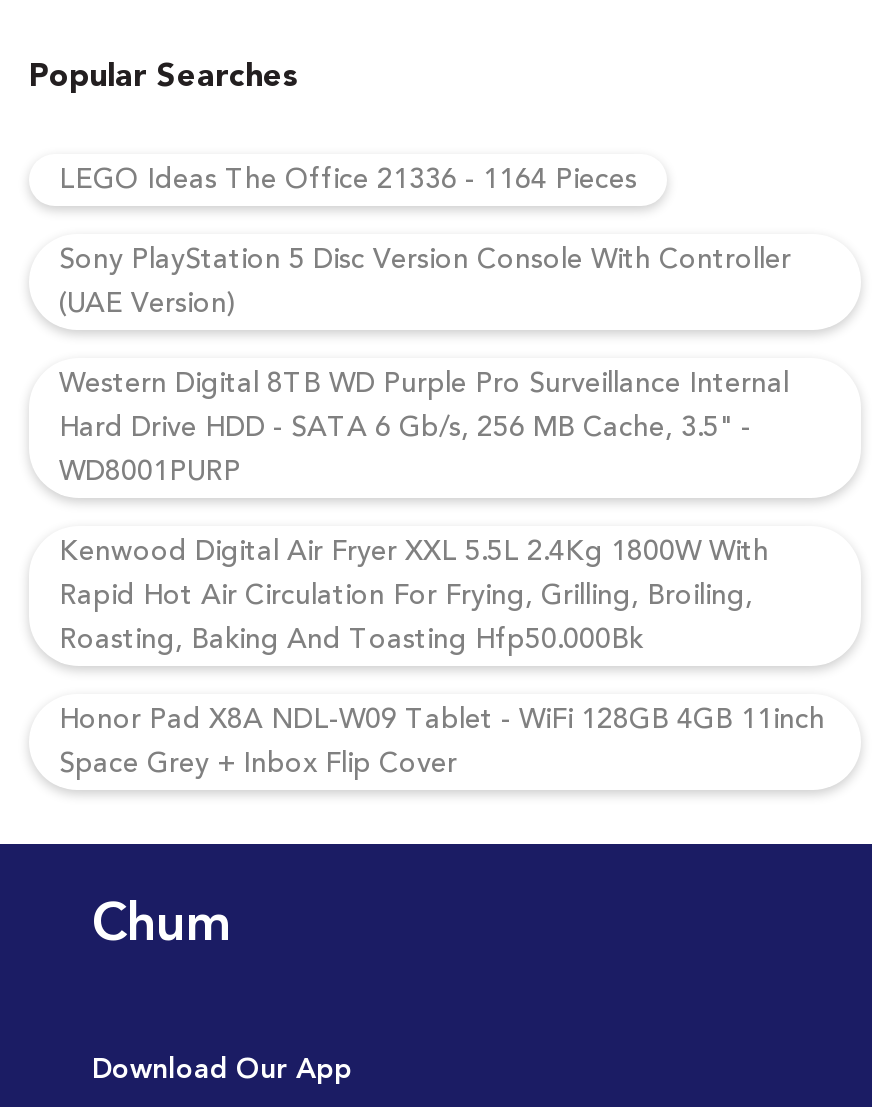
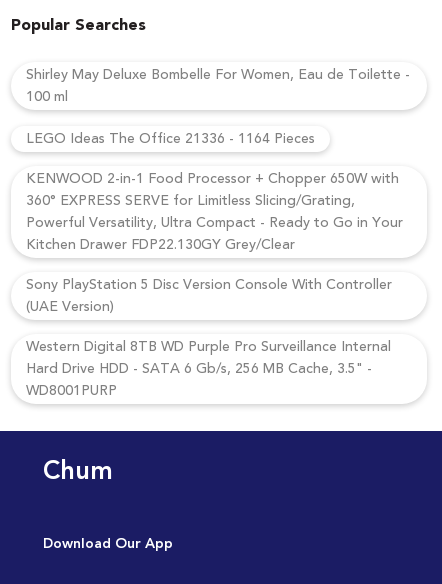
+ Shirley May Deluxe Bombelle For Women, Eau de Toilette -
+ 100 ml

moved down: LEGO Ideas The Office 21336 - 1164 Pieces

+ KENWOOD 2-in-1 Food Processor + Chopper 650W with
+ 360° EXPRESS SERVE for Limitless Slicing/Grating,
+ Powerful Versatility, Ultra Compact - Ready to Go in Your
+ Kitchen Drawer FDP22.130GY Grey/Clear

moved down: Sony PlayStation 5 Disc Version Console With Controller | (UAE Version) | Western Digital 8TB WD Purple Pro Surveillance Internal | Hard Drive HDD - SATA 6 Gb/s, 256 MB Cache, 3.5" - | WD8001PURP

- Kenwood Digital Air Fryer XXL 5.5L 2.4Kg 1800W With
- Rapid Hot Air Circulation For Frying, Grilling, Broiling,
- Roasting, Baking And Toasting Hfp50.000Bk
- Honor Pad X8A NDL-W09 Tablet - WiFi 128GB 4GB 11inch
- Space Grey + Inbox Flip Cover
